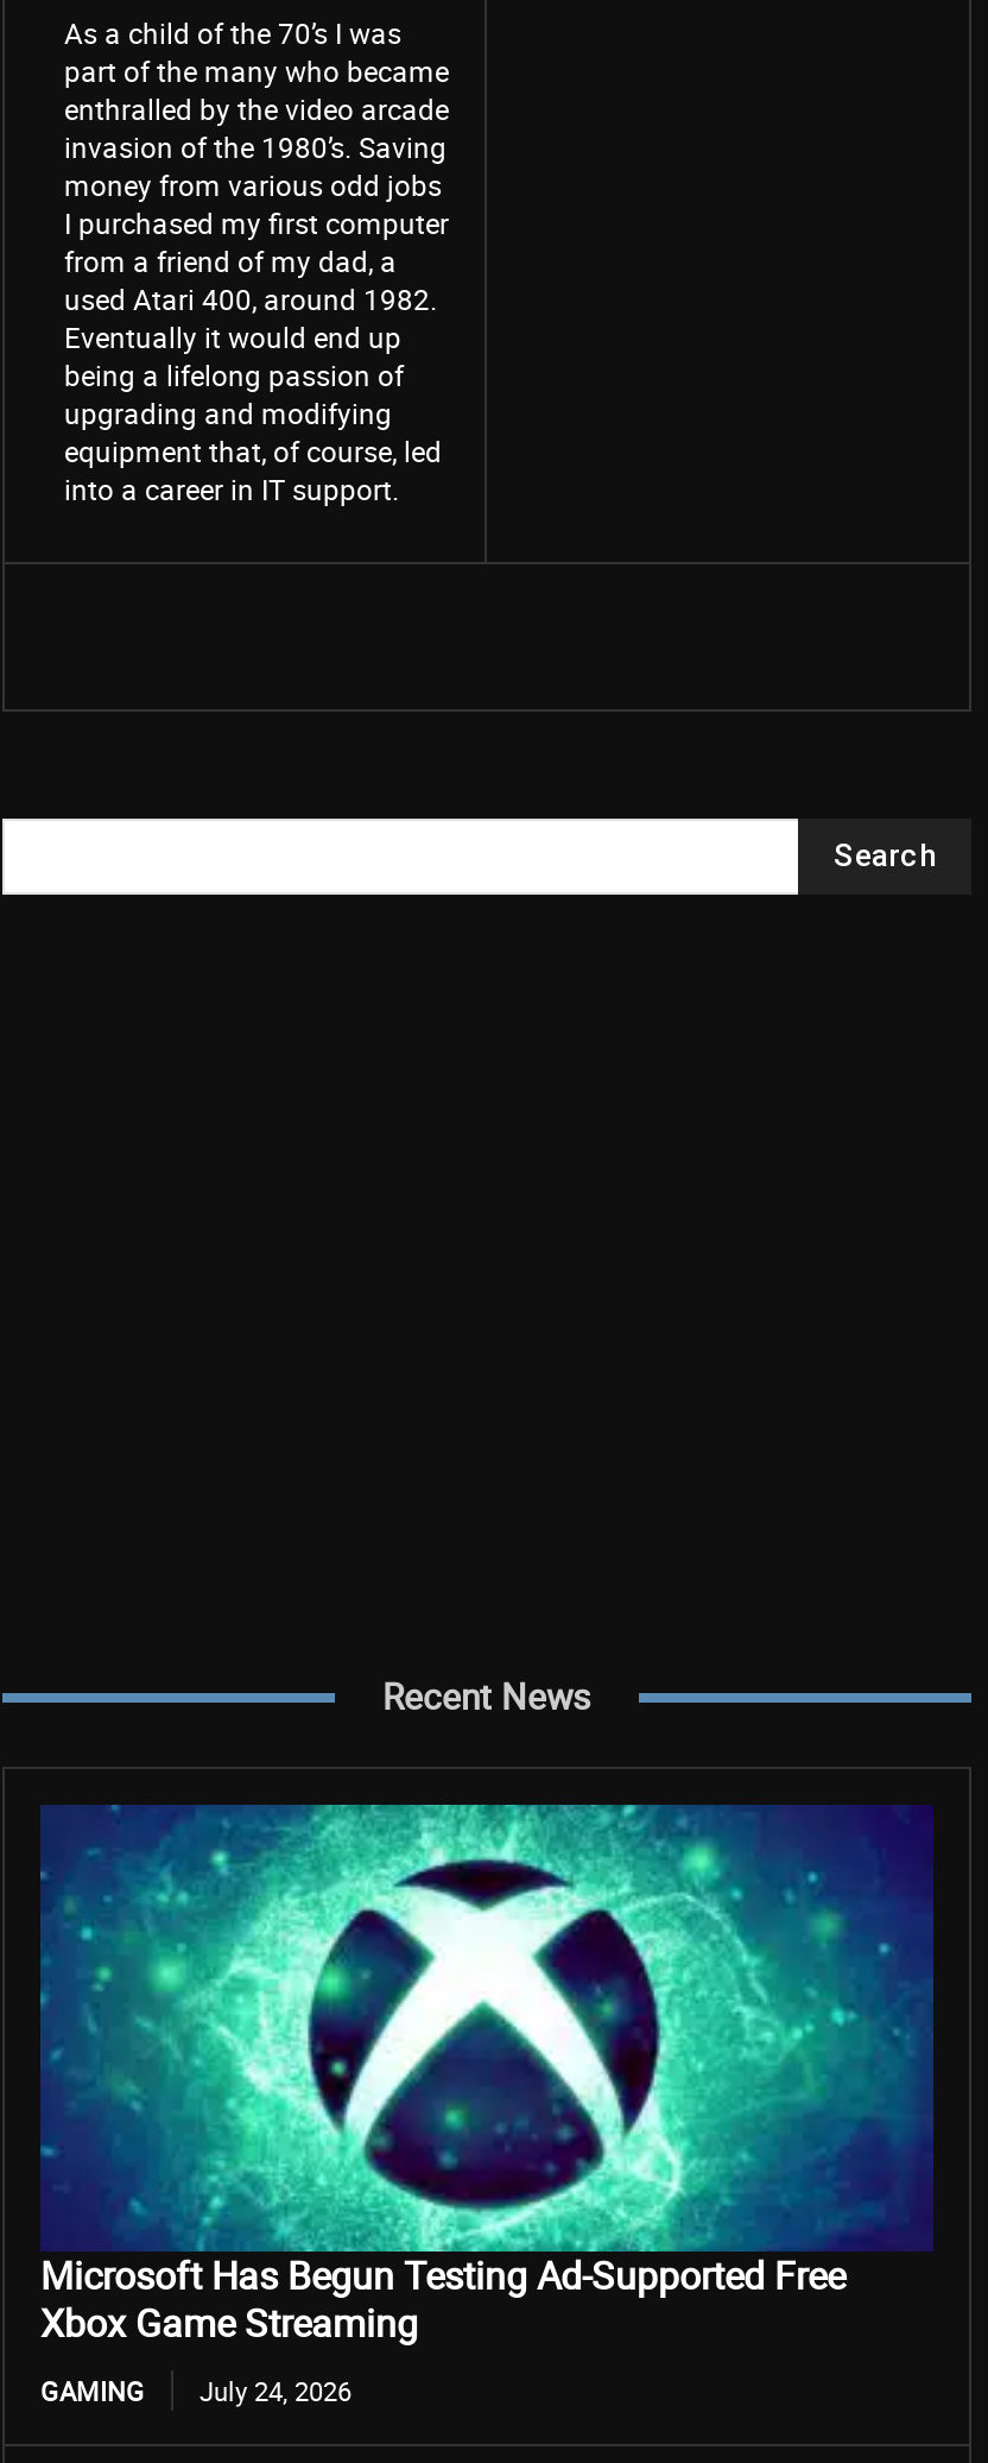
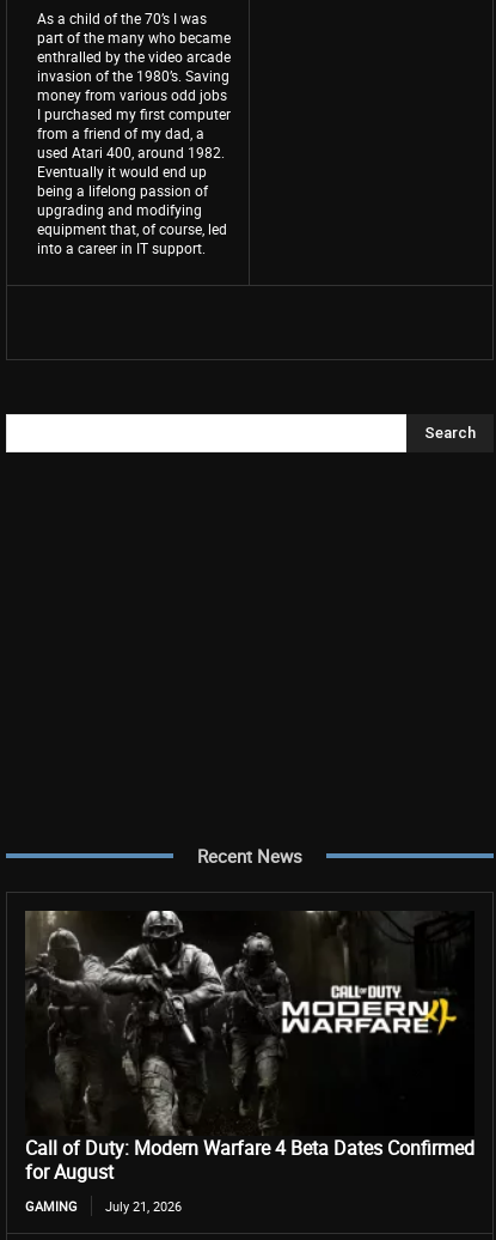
- [image]
- Microsoft Has Begun Testing Ad-Supported Free
- Xbox Game Streaming
+ [image]
+ Call of Duty: Modern Warfare 4 Beta Dates Confirmed
+ for August

- GAMING July 24, 2026
+ GAMING July 21, 2026
